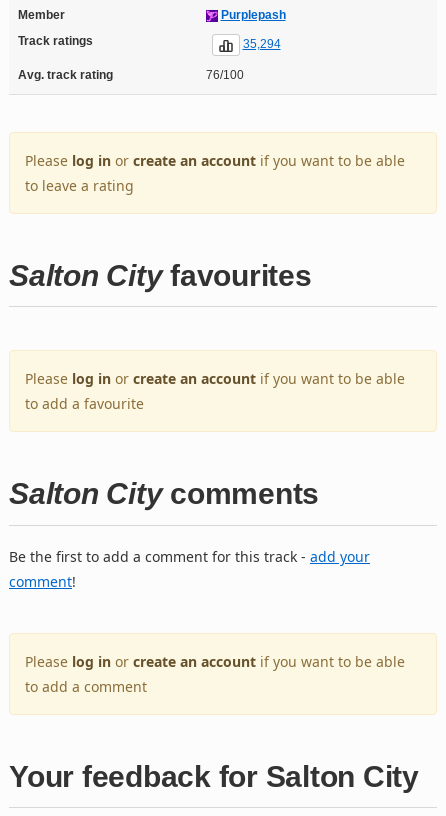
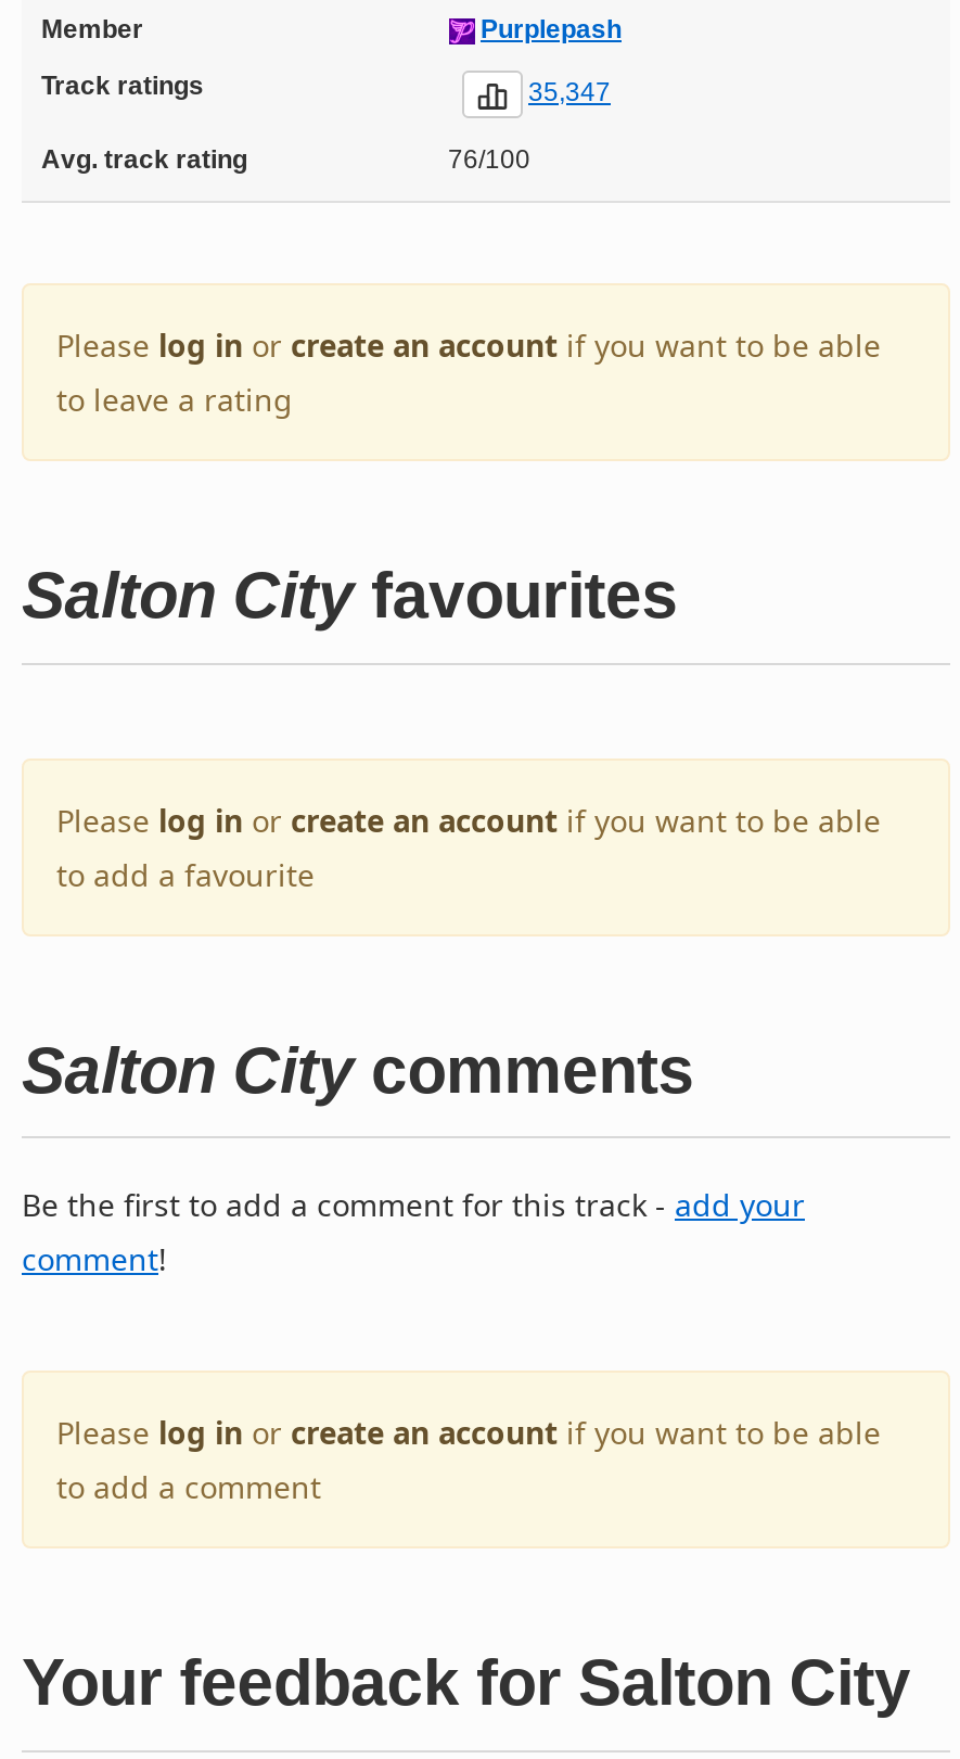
- 35,294
+ 35,347
